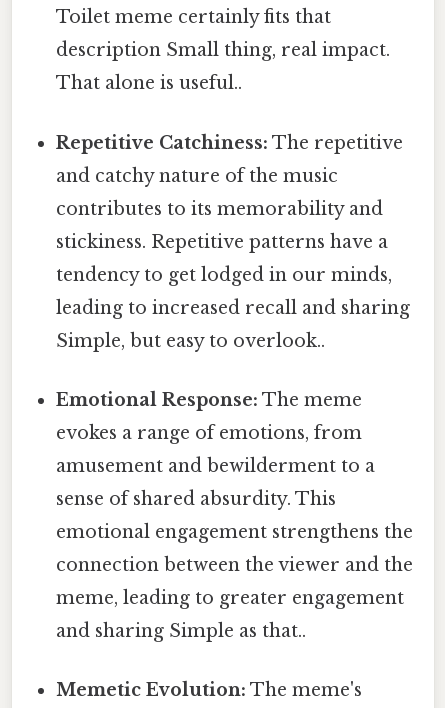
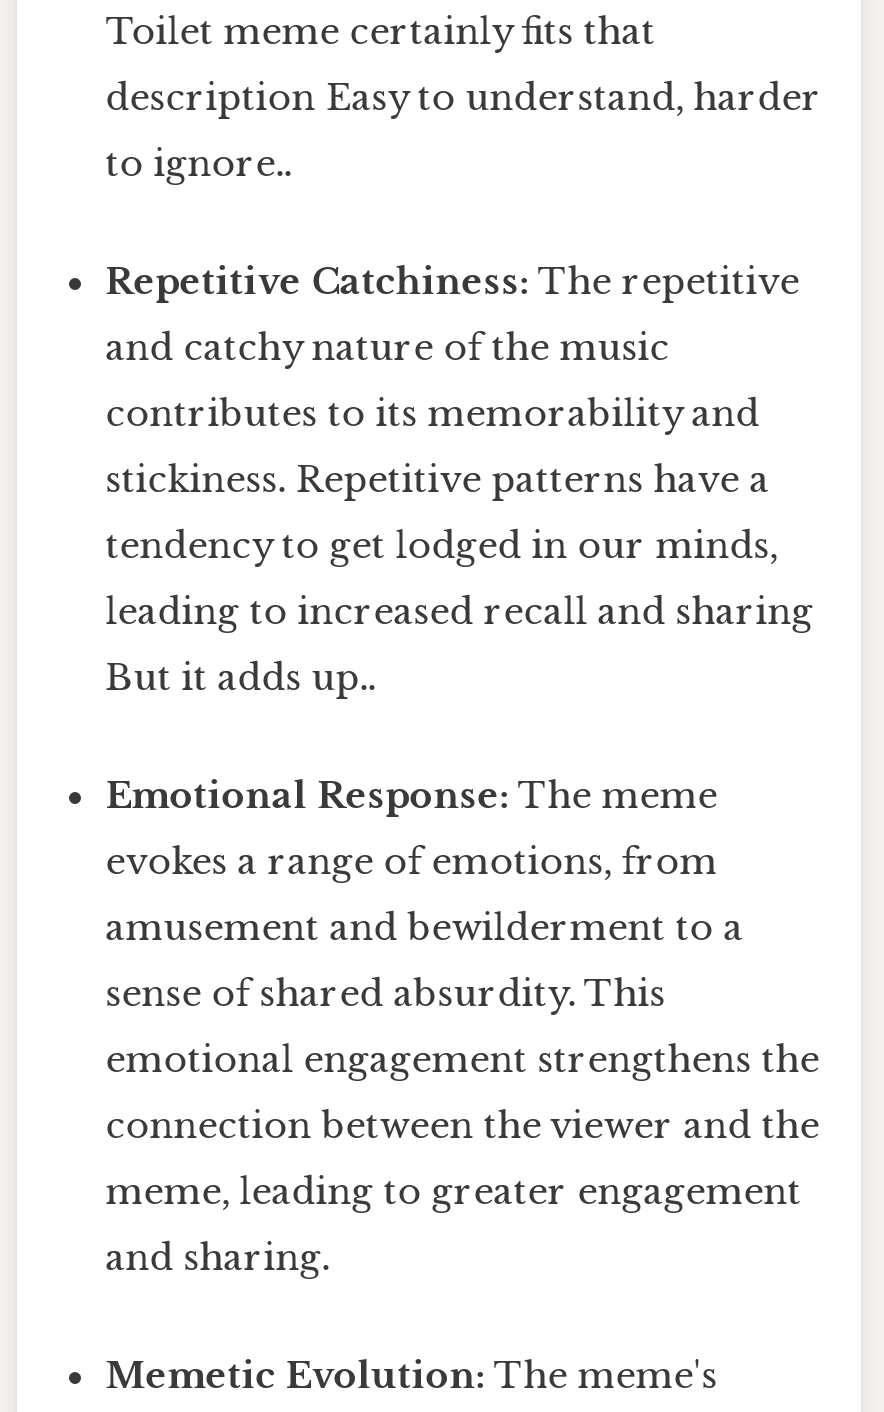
- description Small thing, real impact.
+ description Easy to understand, harder

- That alone is useful..
+ to ignore..

- Simple, but easy to overlook..
+ But it adds up..

- and sharing Simple as that..
+ and sharing.
